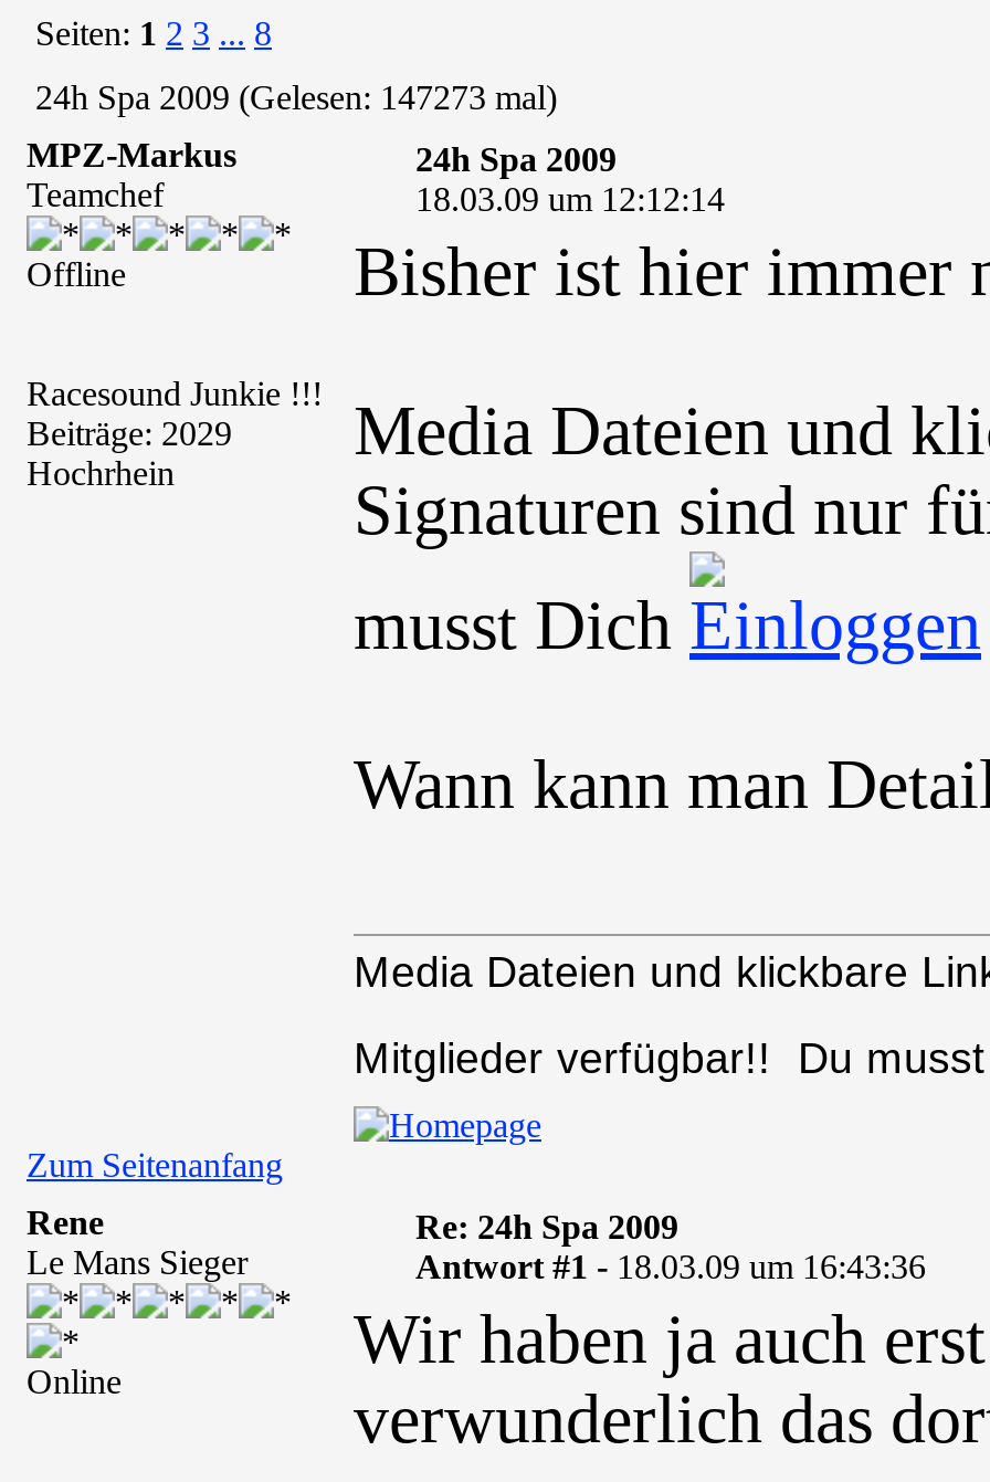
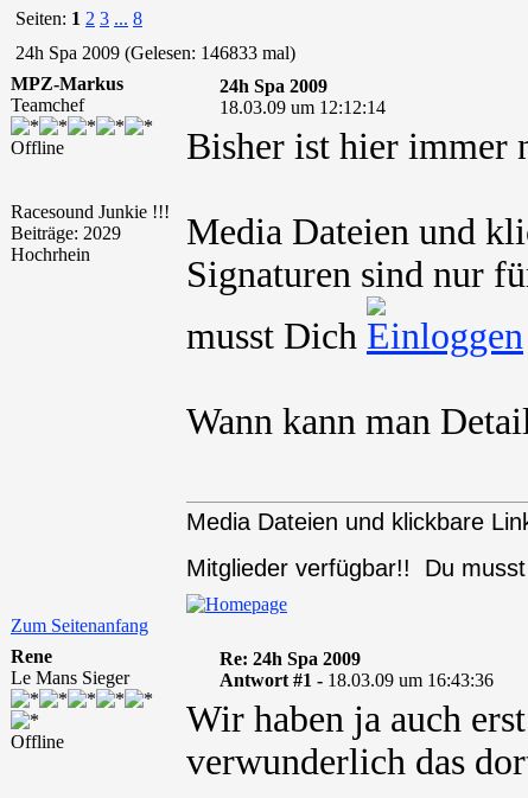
- 24h Spa 2009 (Gelesen: 147273 mal)
+ 24h Spa 2009 (Gelesen: 146833 mal)

- Online
+ Offline
